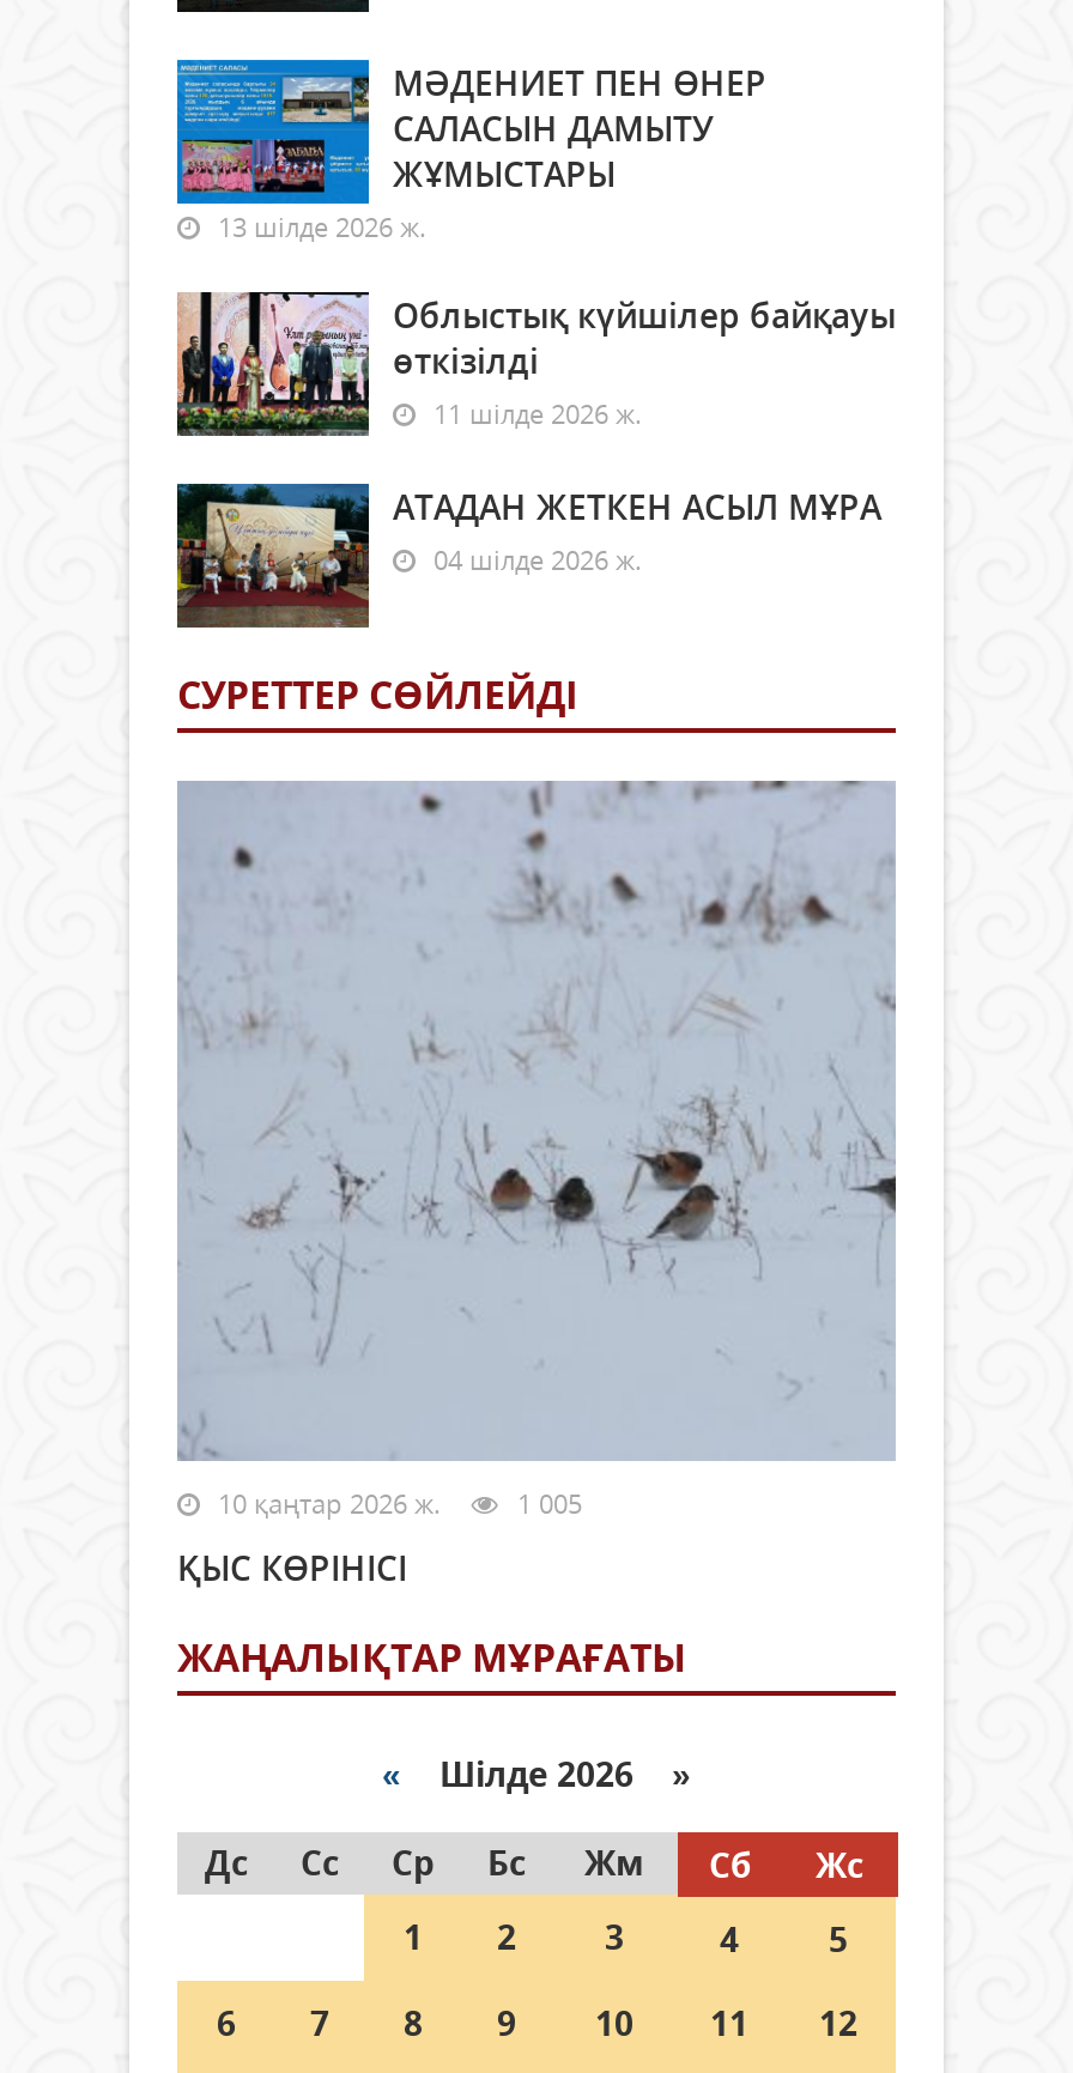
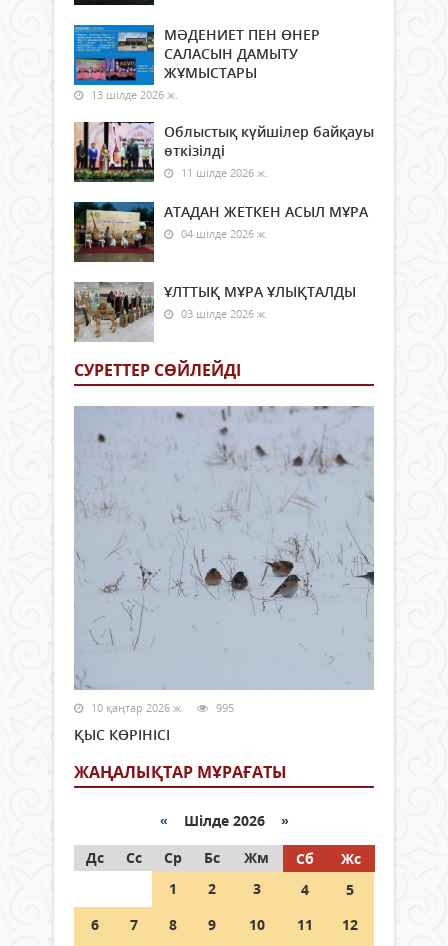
+ [image]
+ ҰЛТТЫҚ МҰРА ҰЛЫҚТАЛДЫ
+ 03 шілде 2026 ж.

- 10 қаңтар 2026 ж. 1 005
+ 10 қаңтар 2026 ж. 995
